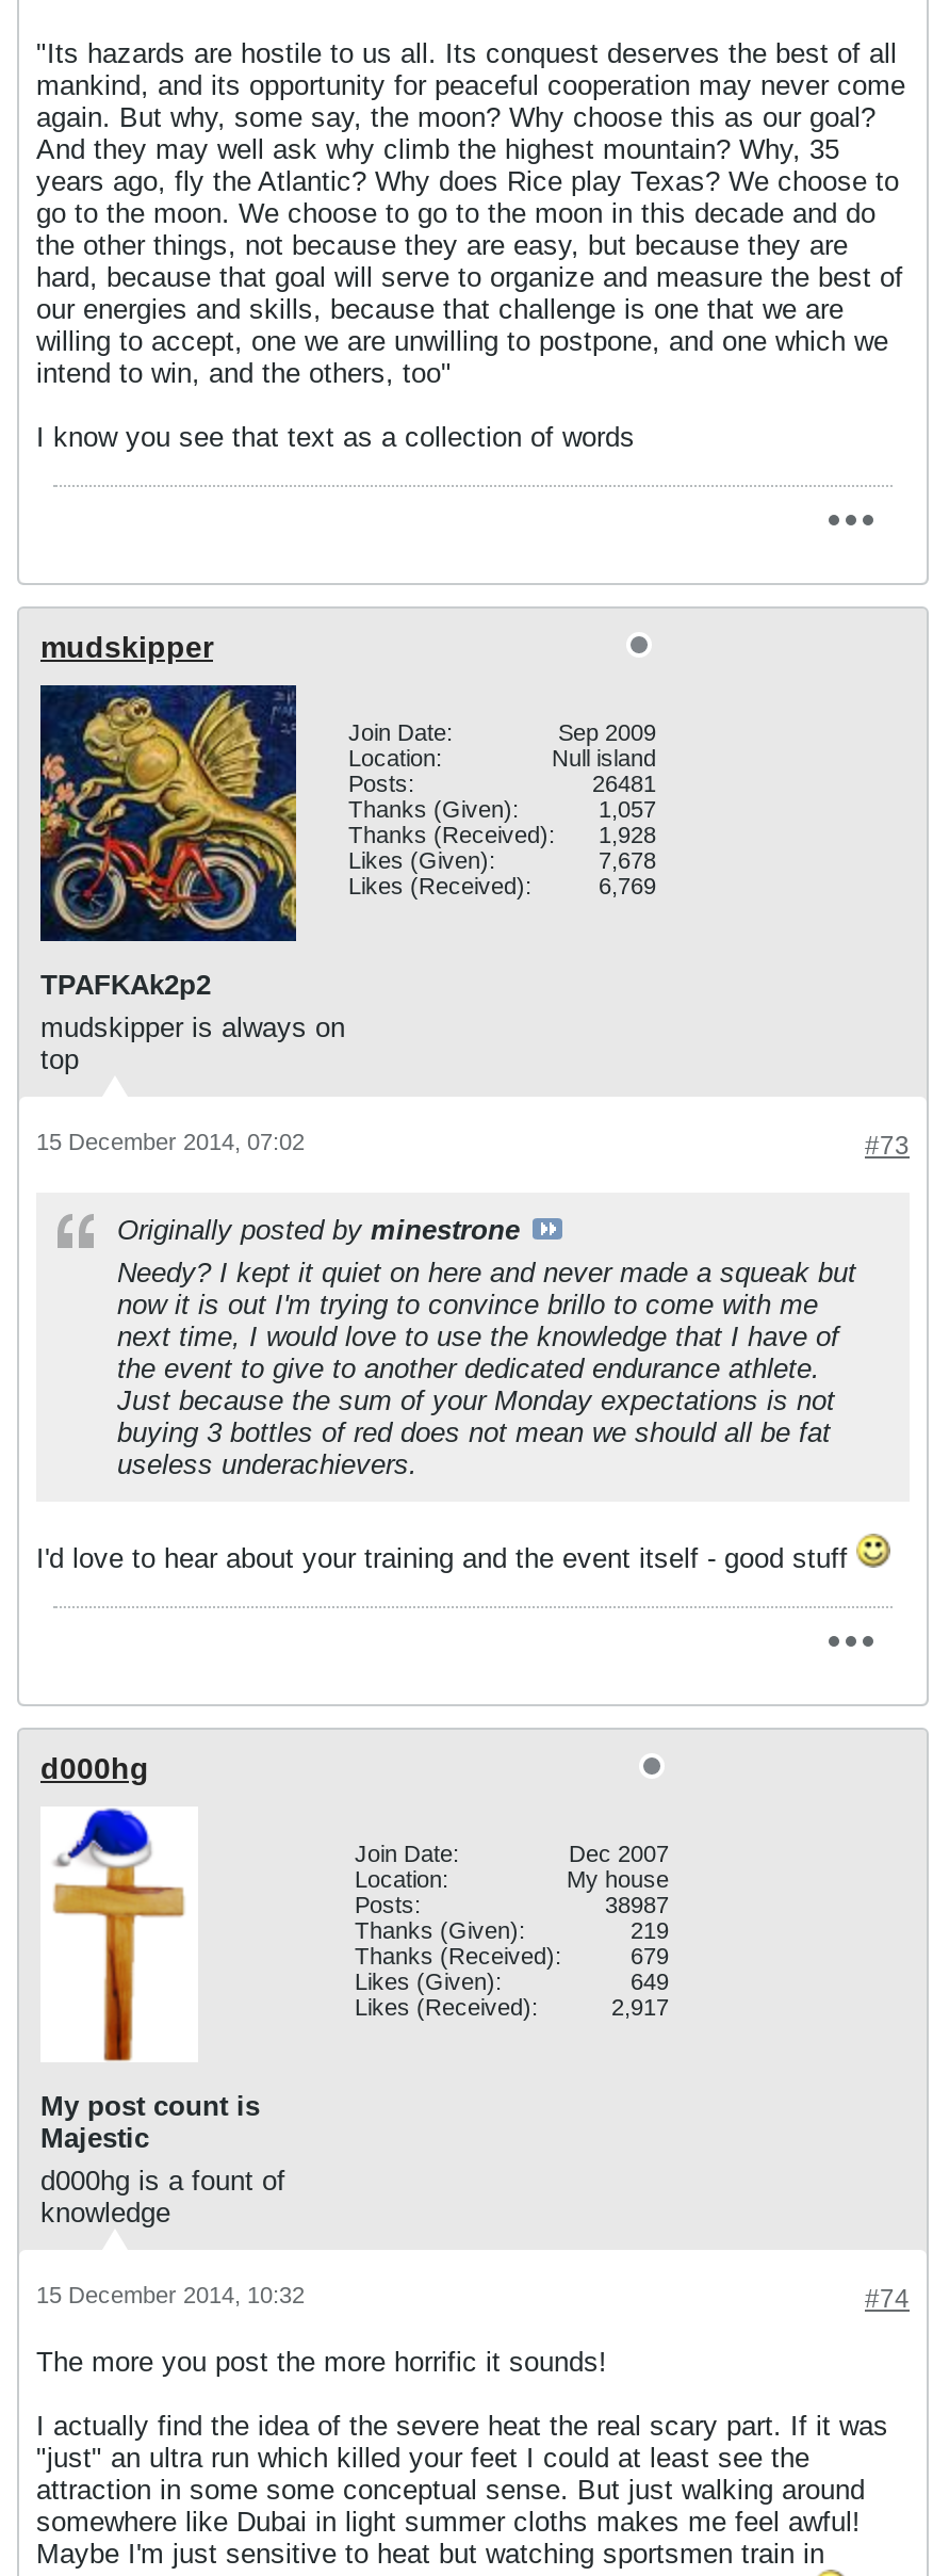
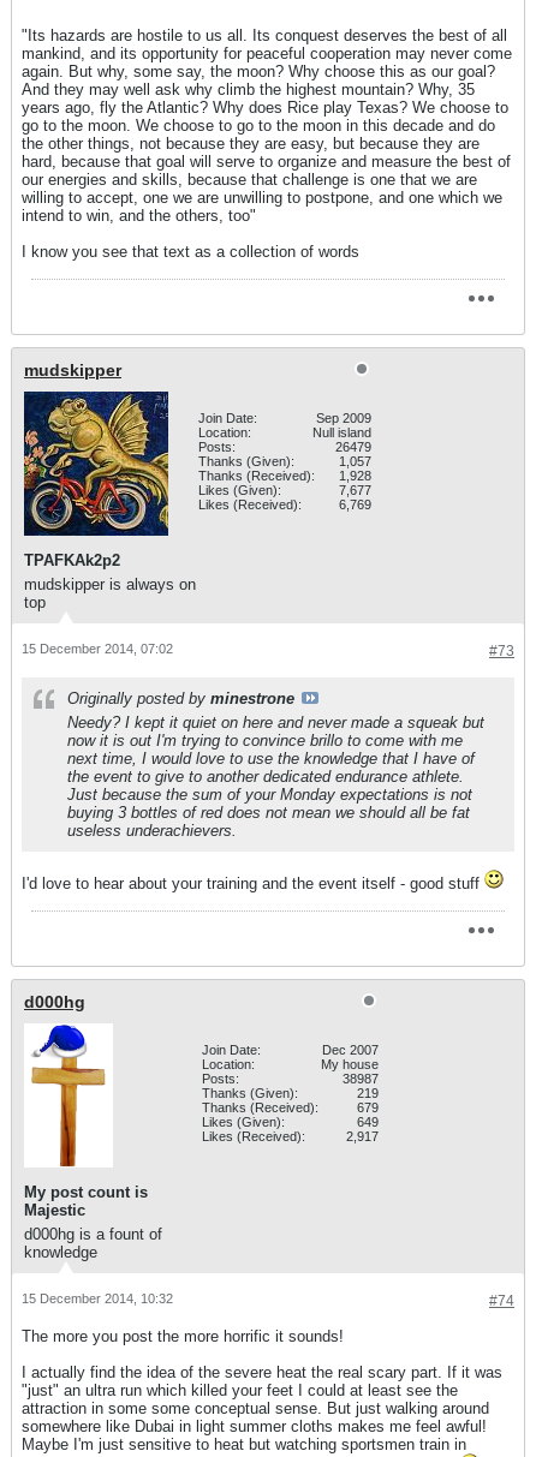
- 26481
+ 26479

- 7,678
+ 7,677
